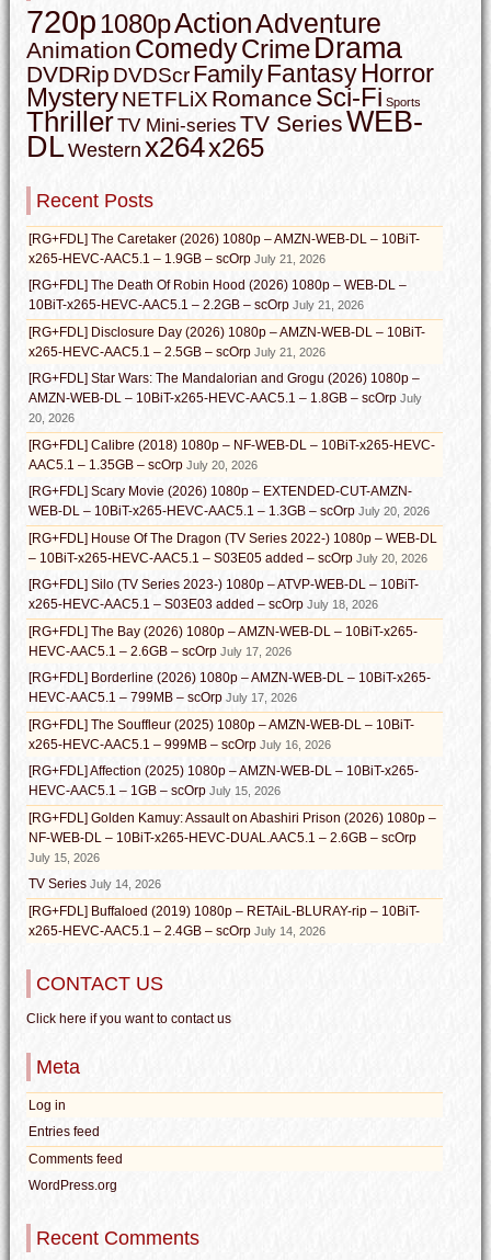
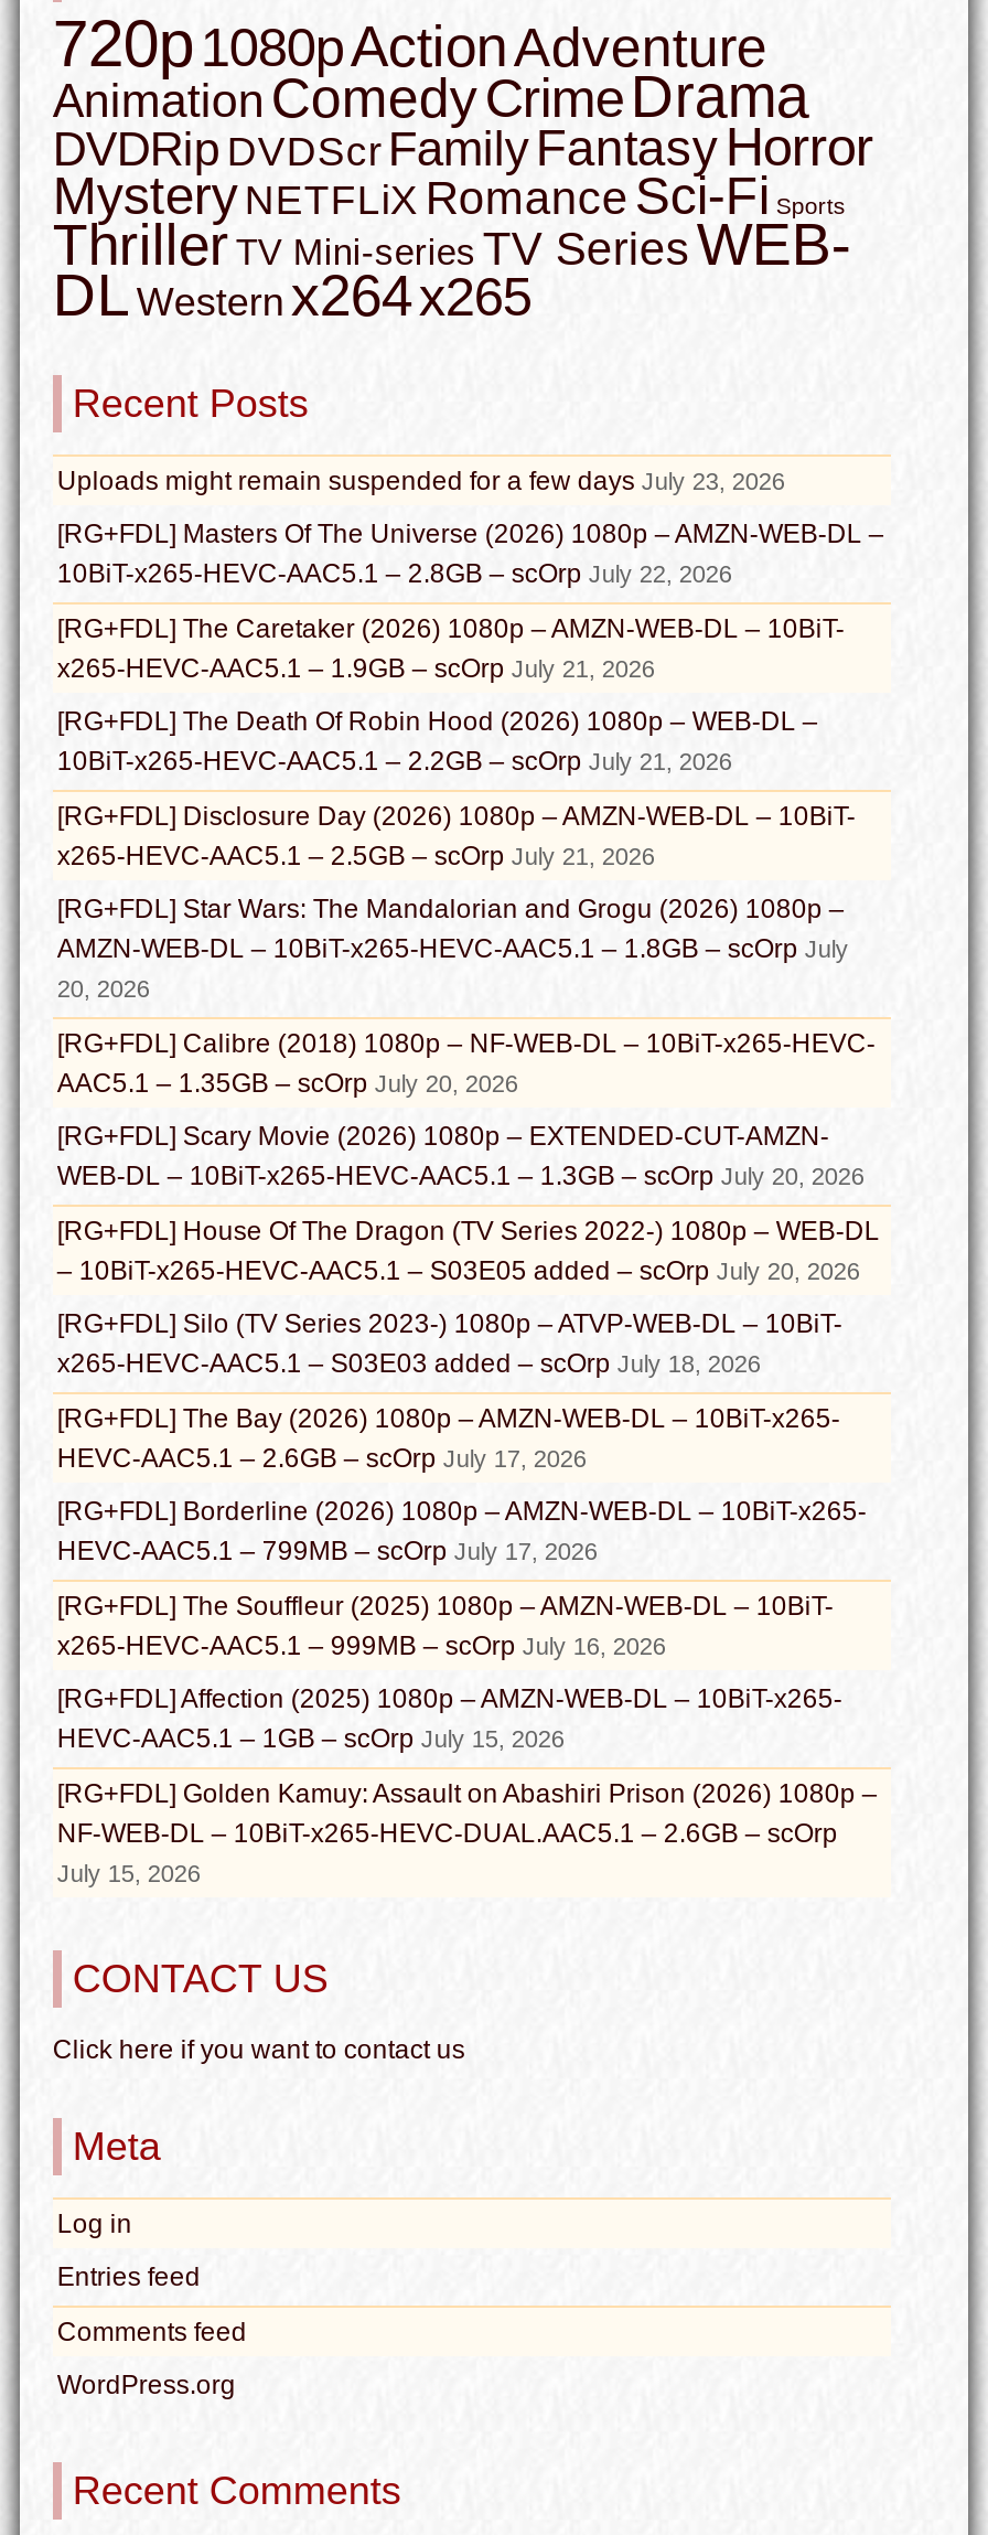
+ Uploads might remain suspended for a few days July 23, 2026
+ [RG+FDL] Masters Of The Universe (2026) 1080p – AMZN-WEB-DL –
+ 10BiT-x265-HEVC-AAC5.1 – 2.8GB – scOrp July 22, 2026

moved down: [RG+FDL] The Caretaker (2026) 1080p – AMZN-WEB-DL – 10BiT- | x265-HEVC-AAC5.1 – 1.9GB – scOrp July 21, 2026 | [RG+FDL] The Death Of Robin Hood (2026) 1080p – WEB-DL – | ... | NF-WEB-DL – 10BiT-x265-HEVC-DUAL.AAC5.1 – 2.6GB – scOrp | July 15, 2026

- TV Series July 14, 2026
- [RG+FDL] Buffaloed (2019) 1080p – RETAiL-BLURAY-rip – 10BiT-
- x265-HEVC-AAC5.1 – 2.4GB – scOrp July 14, 2026
